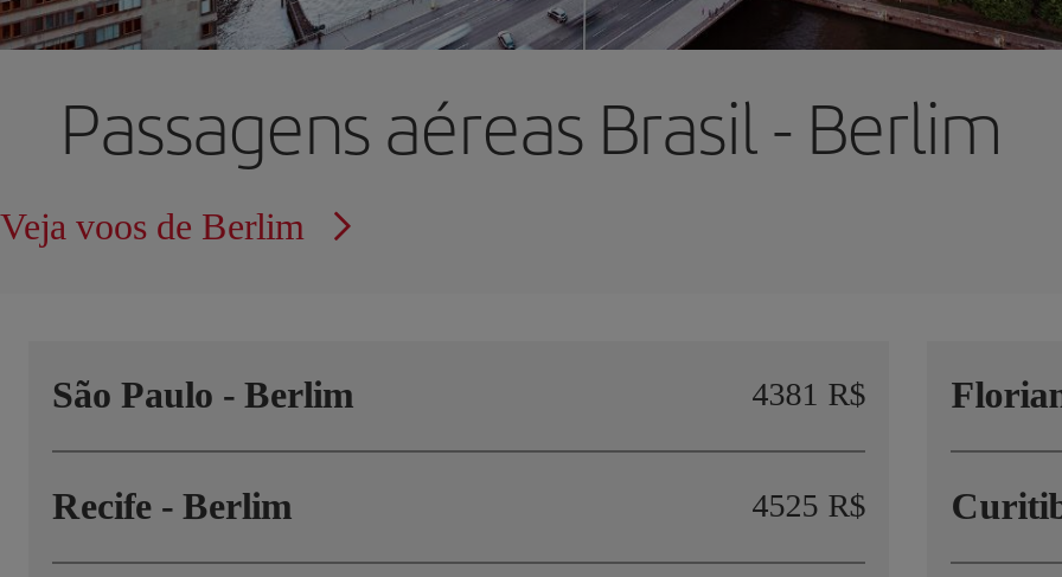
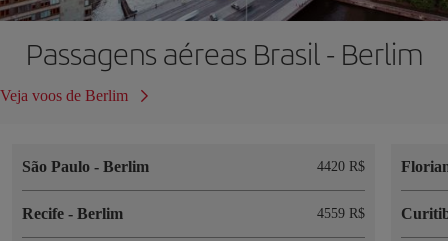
- 4381 R$
+ 4420 R$

- 4525 R$
+ 4559 R$
